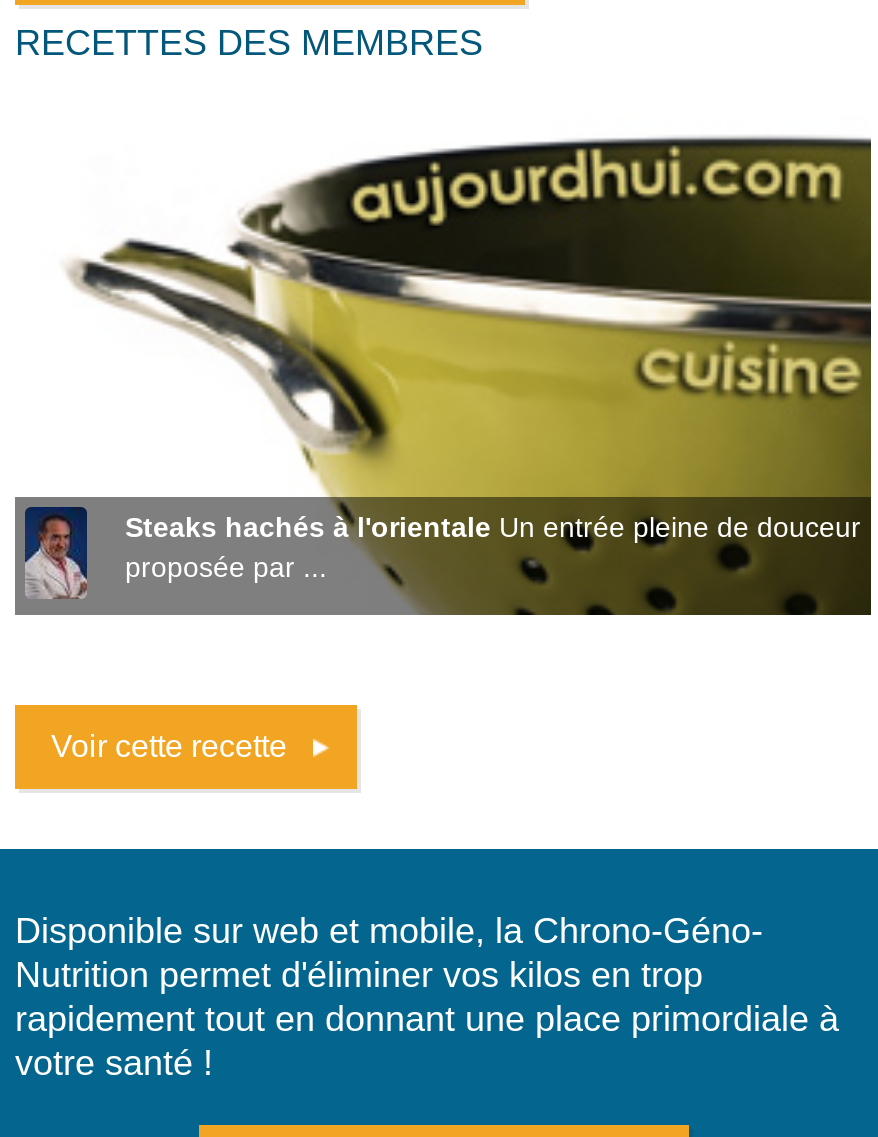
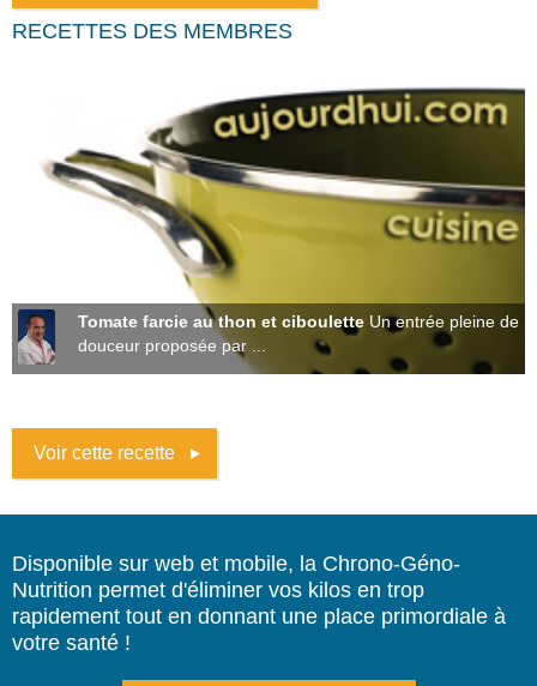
- Steaks hachés à l'orientale Un entrée pleine de douceur
- proposée par ...
+ Tomate farcie au thon et ciboulette Un entrée pleine de
+ douceur proposée par ...
